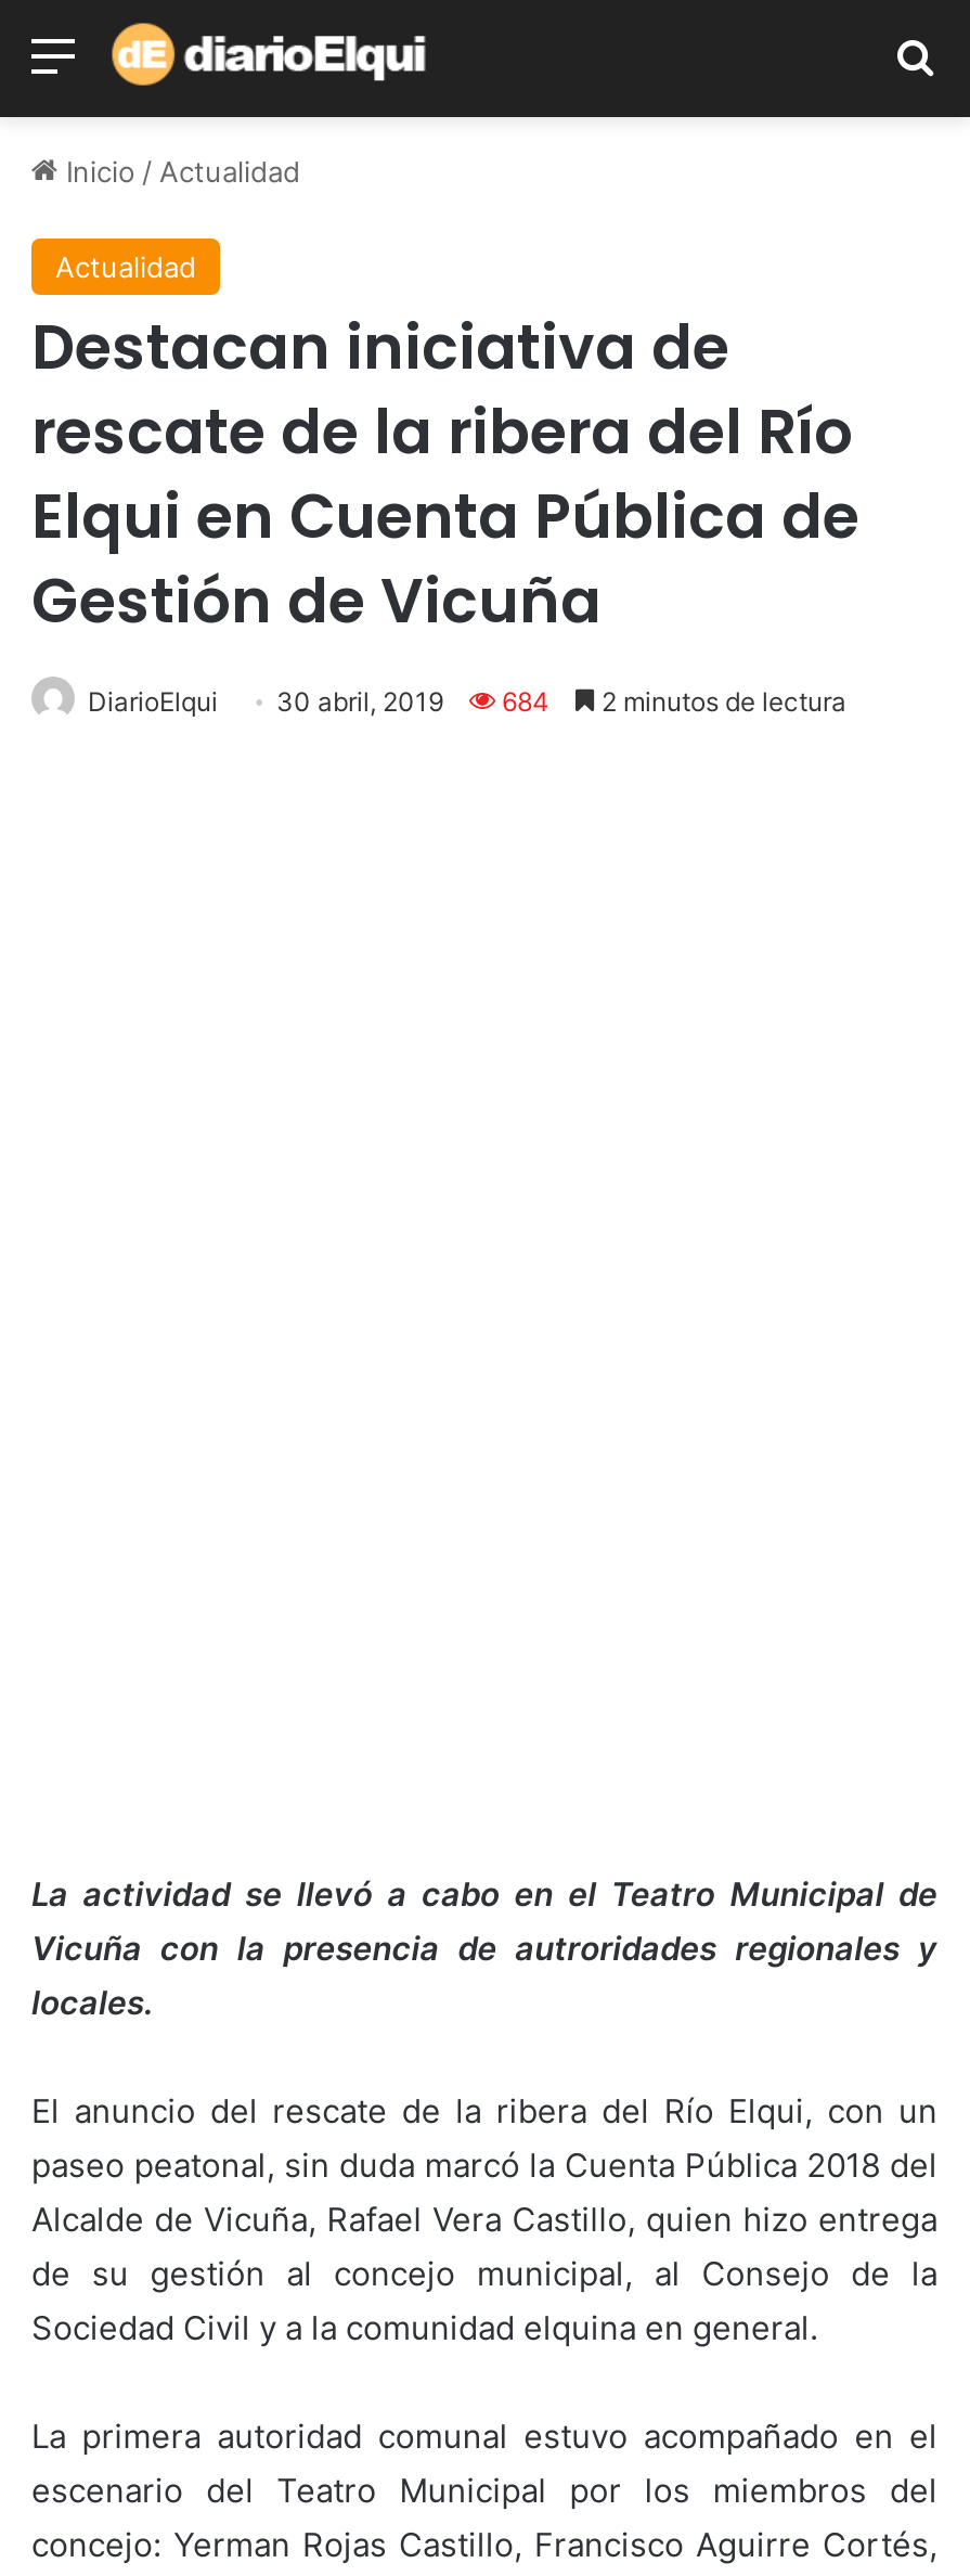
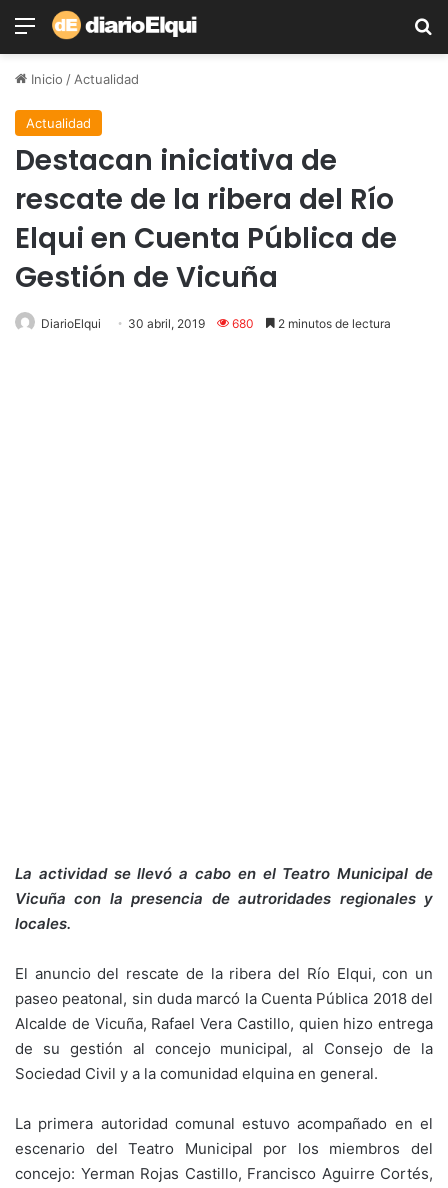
- DiarioElqui 30 abril, 2019 684 2 minutos de lectura
+ DiarioElqui 30 abril, 2019 680 2 minutos de lectura
